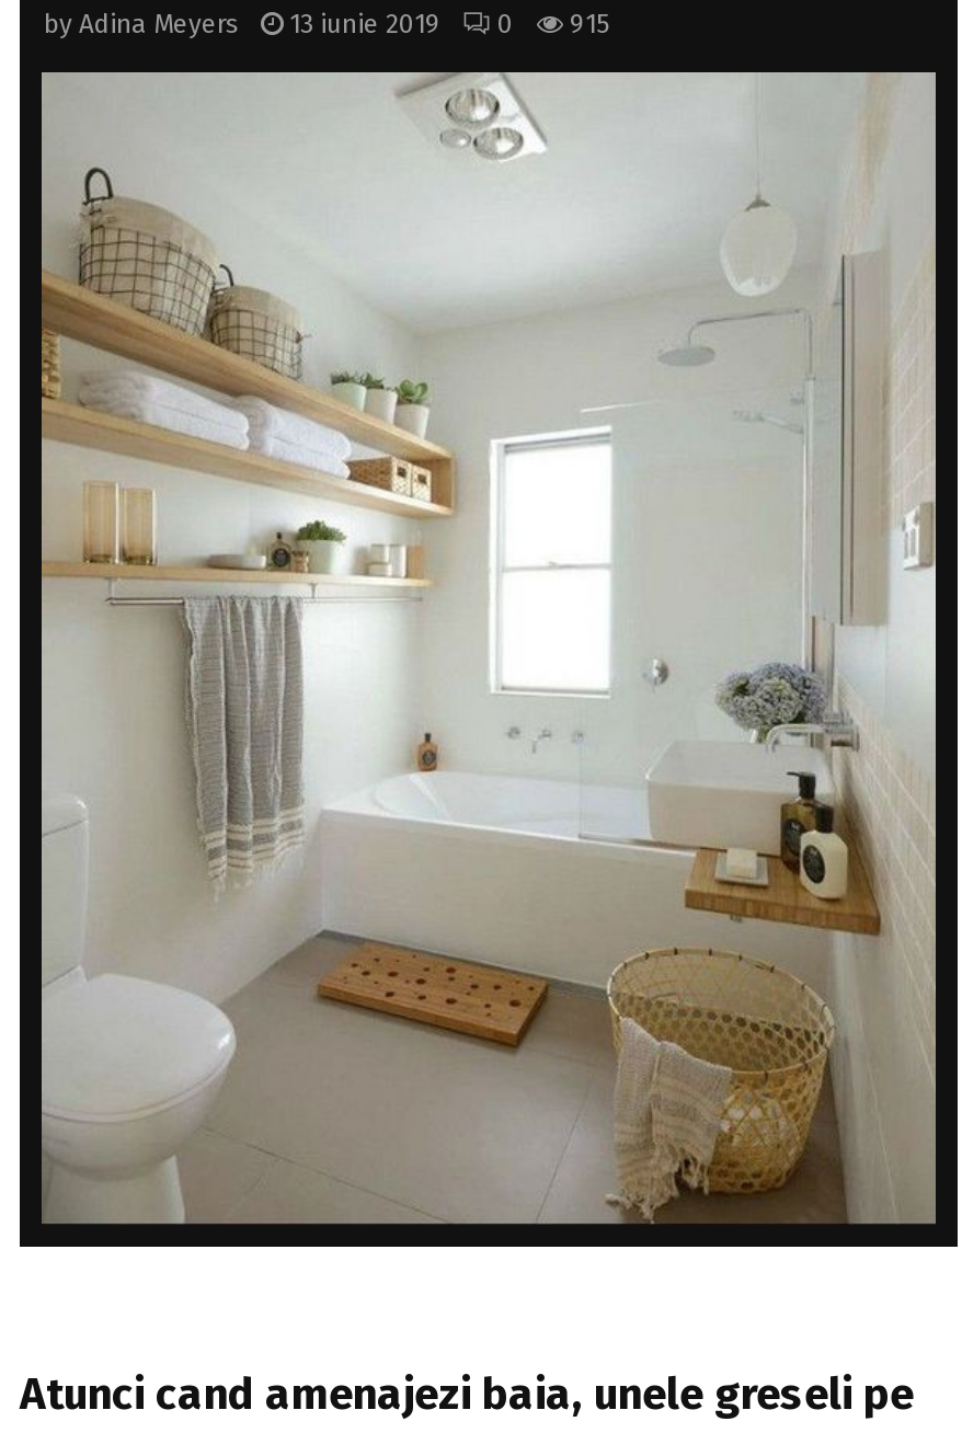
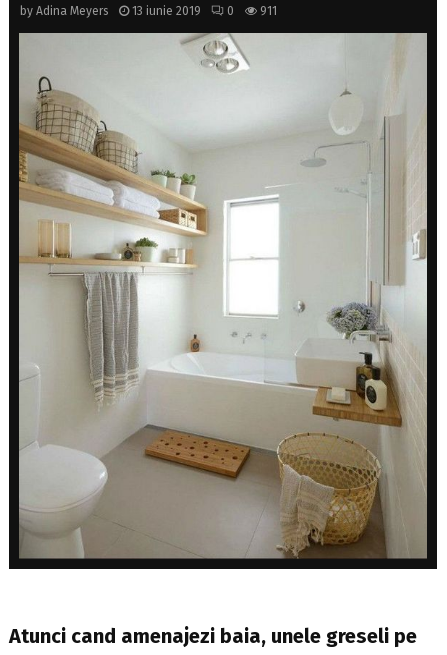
- by Adina Meyers 13 iunie 2019 0 915
+ by Adina Meyers 13 iunie 2019 0 911
